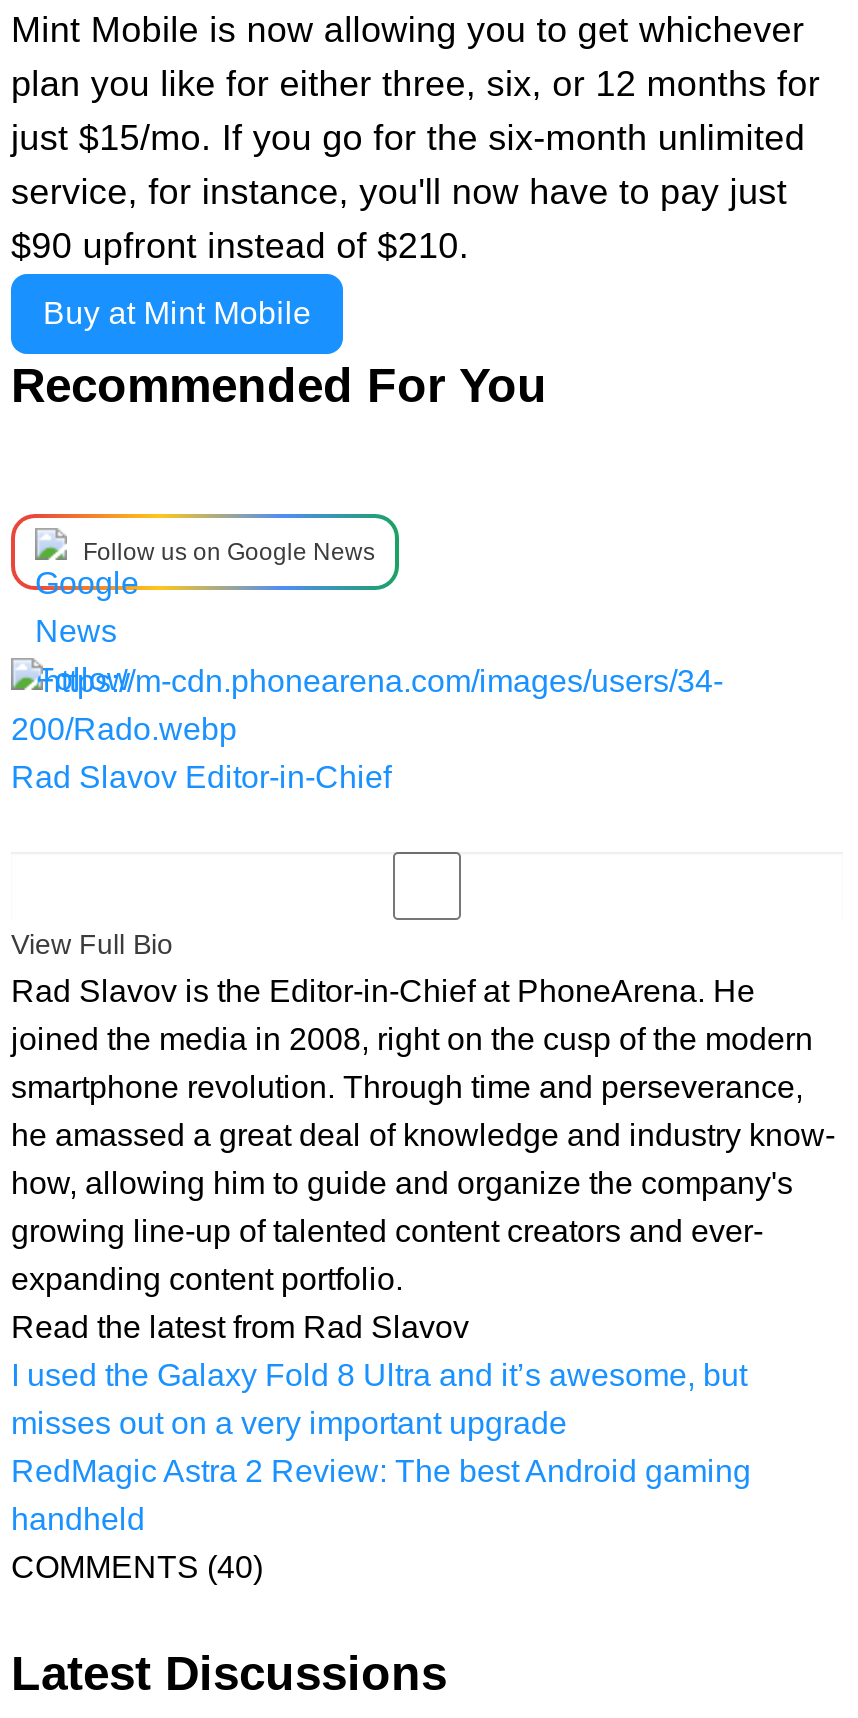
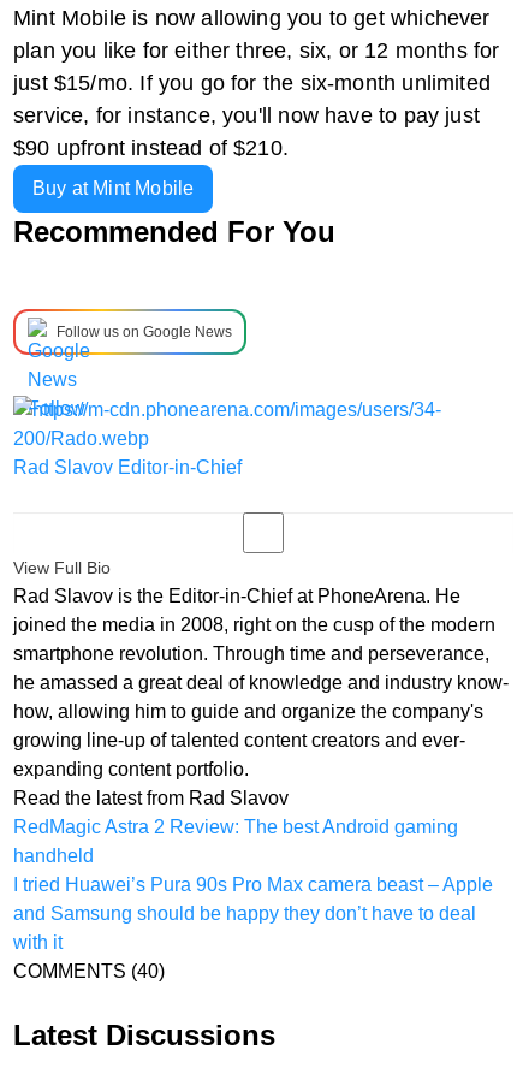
- I used the Galaxy Fold 8 Ultra and it’s awesome, but
- misses out on a very important upgrade

moved up: RedMagic Astra 2 Review: The best Android gaming | handheld

+ I tried Huawei’s Pura 90s Pro Max camera beast – Apple
+ and Samsung should be happy they don’t have to deal
+ with it
